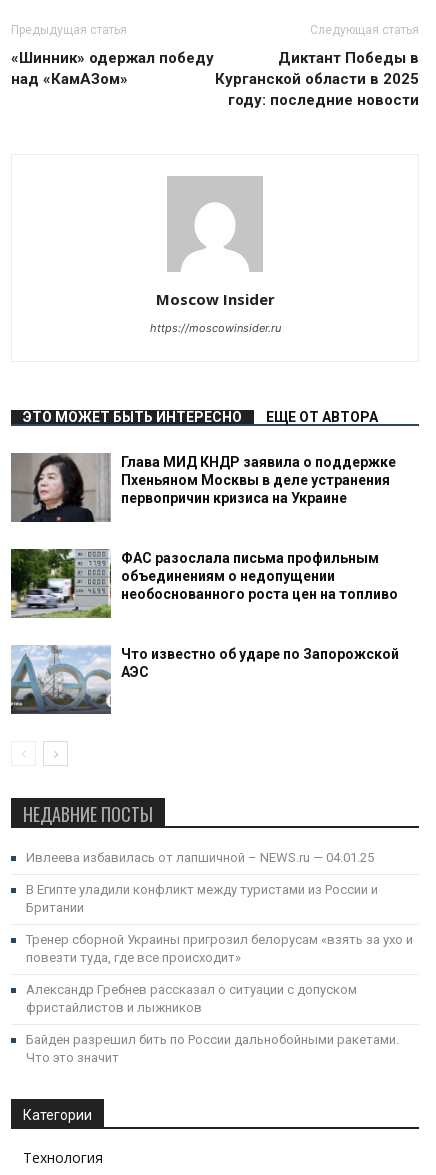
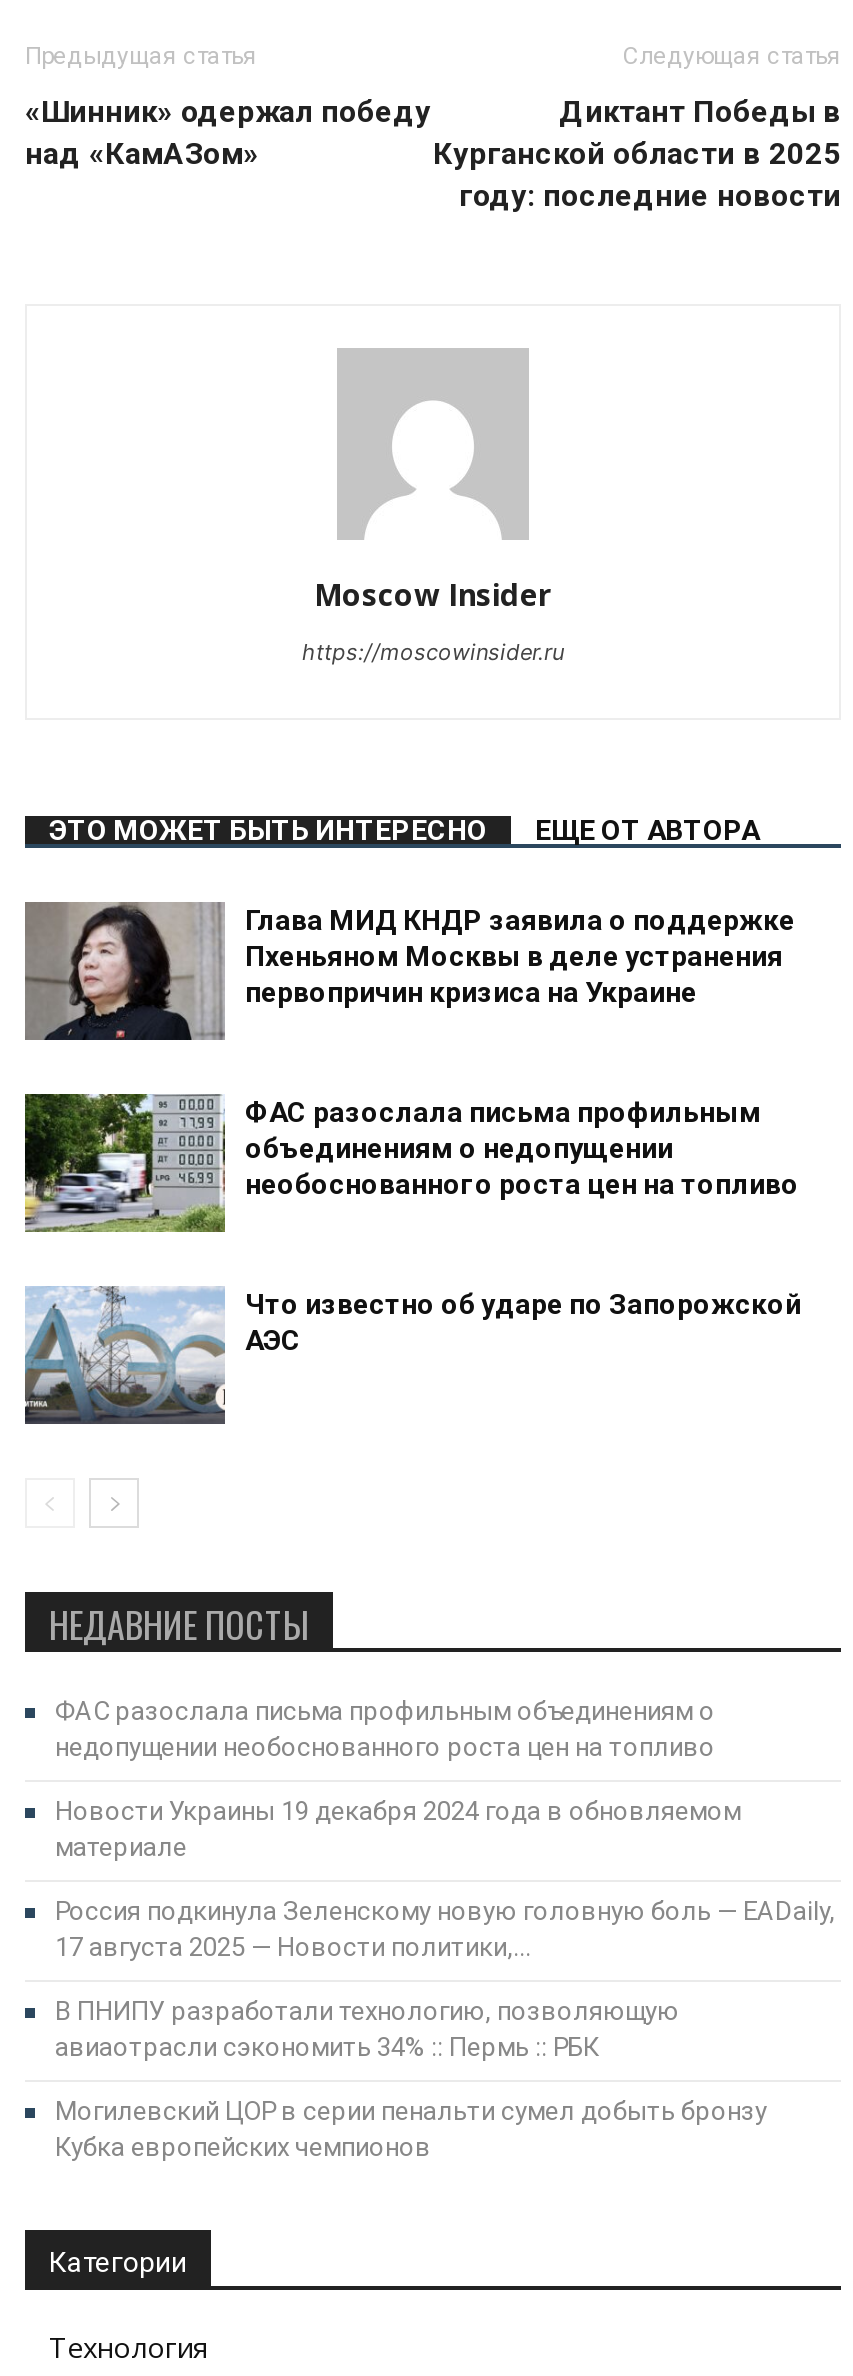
- Ивлеева избавилась от лапшичной – NEWS.ru — 04.01.25
+ ФАС разослала письма профильным объединениям о
+ недопущении необоснованного роста цен на топливо

- В Египте уладили конфликт между туристами из России и
- Британии
+ Новости Украины 19 декабря 2024 года в обновляемом
+ материале

- Тренер сборной Украины пригрозил белорусам «взять за ухо и
- повезти туда, где все происходит»
+ Россия подкинула Зеленскому новую головную боль — EADaily,
+ 17 августа 2025 — Новости политики,...

- Александр Гребнев рассказал о ситуации с допуском
- фристайлистов и лыжников
+ В ПНИПУ разработали технологию, позволяющую
+ авиаотрасли сэкономить 34% :: Пермь :: РБК

- Байден разрешил бить по России дальнобойными ракетами.
- Что это значит
+ Могилевский ЦОР в серии пенальти сумел добыть бронзу
+ Кубка европейских чемпионов
